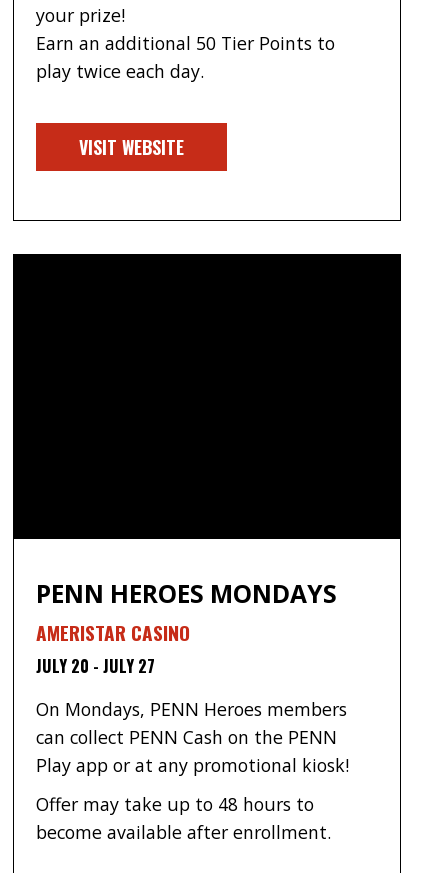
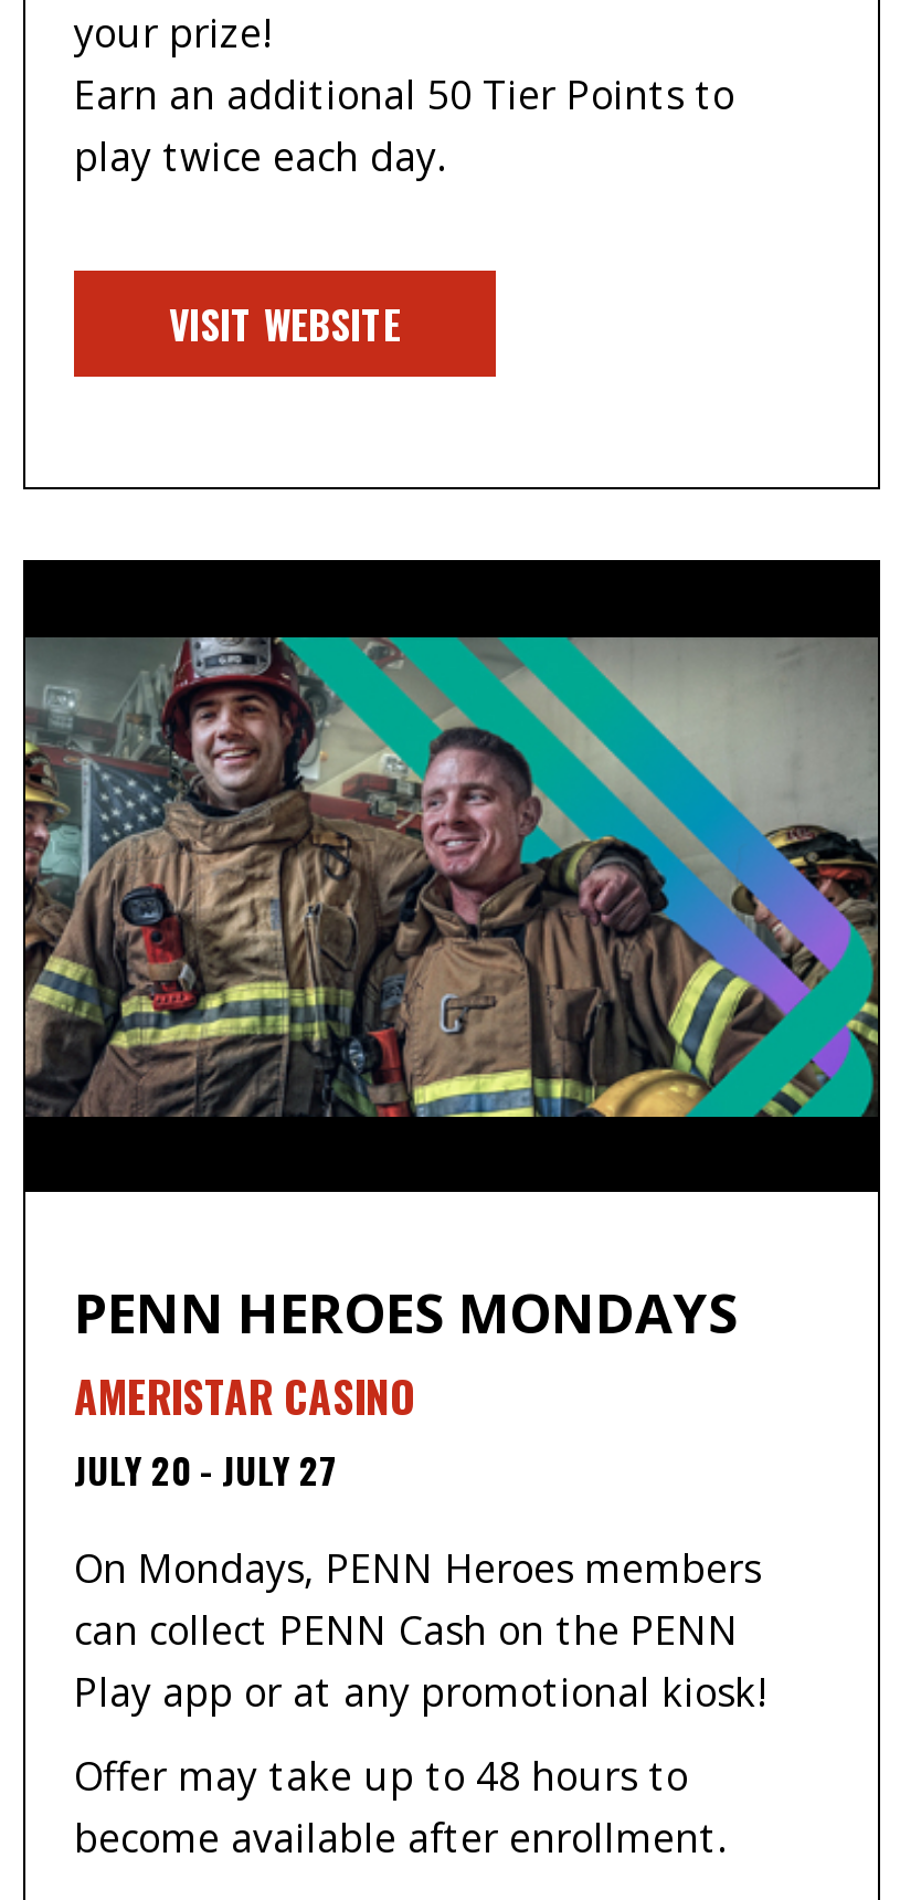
+ [image]
